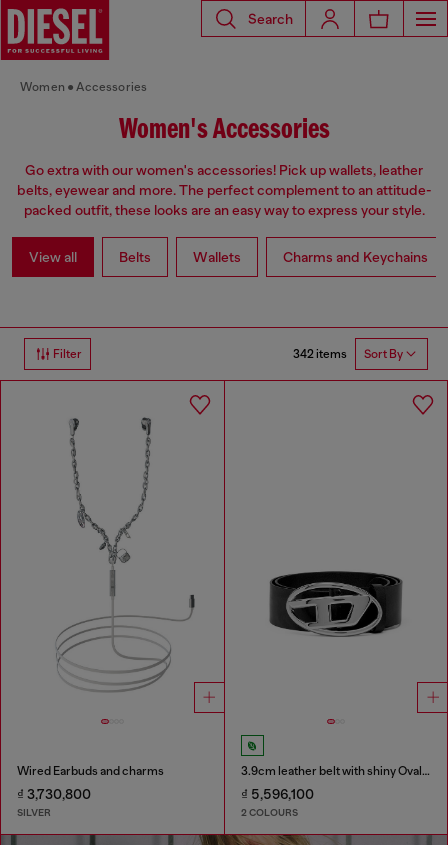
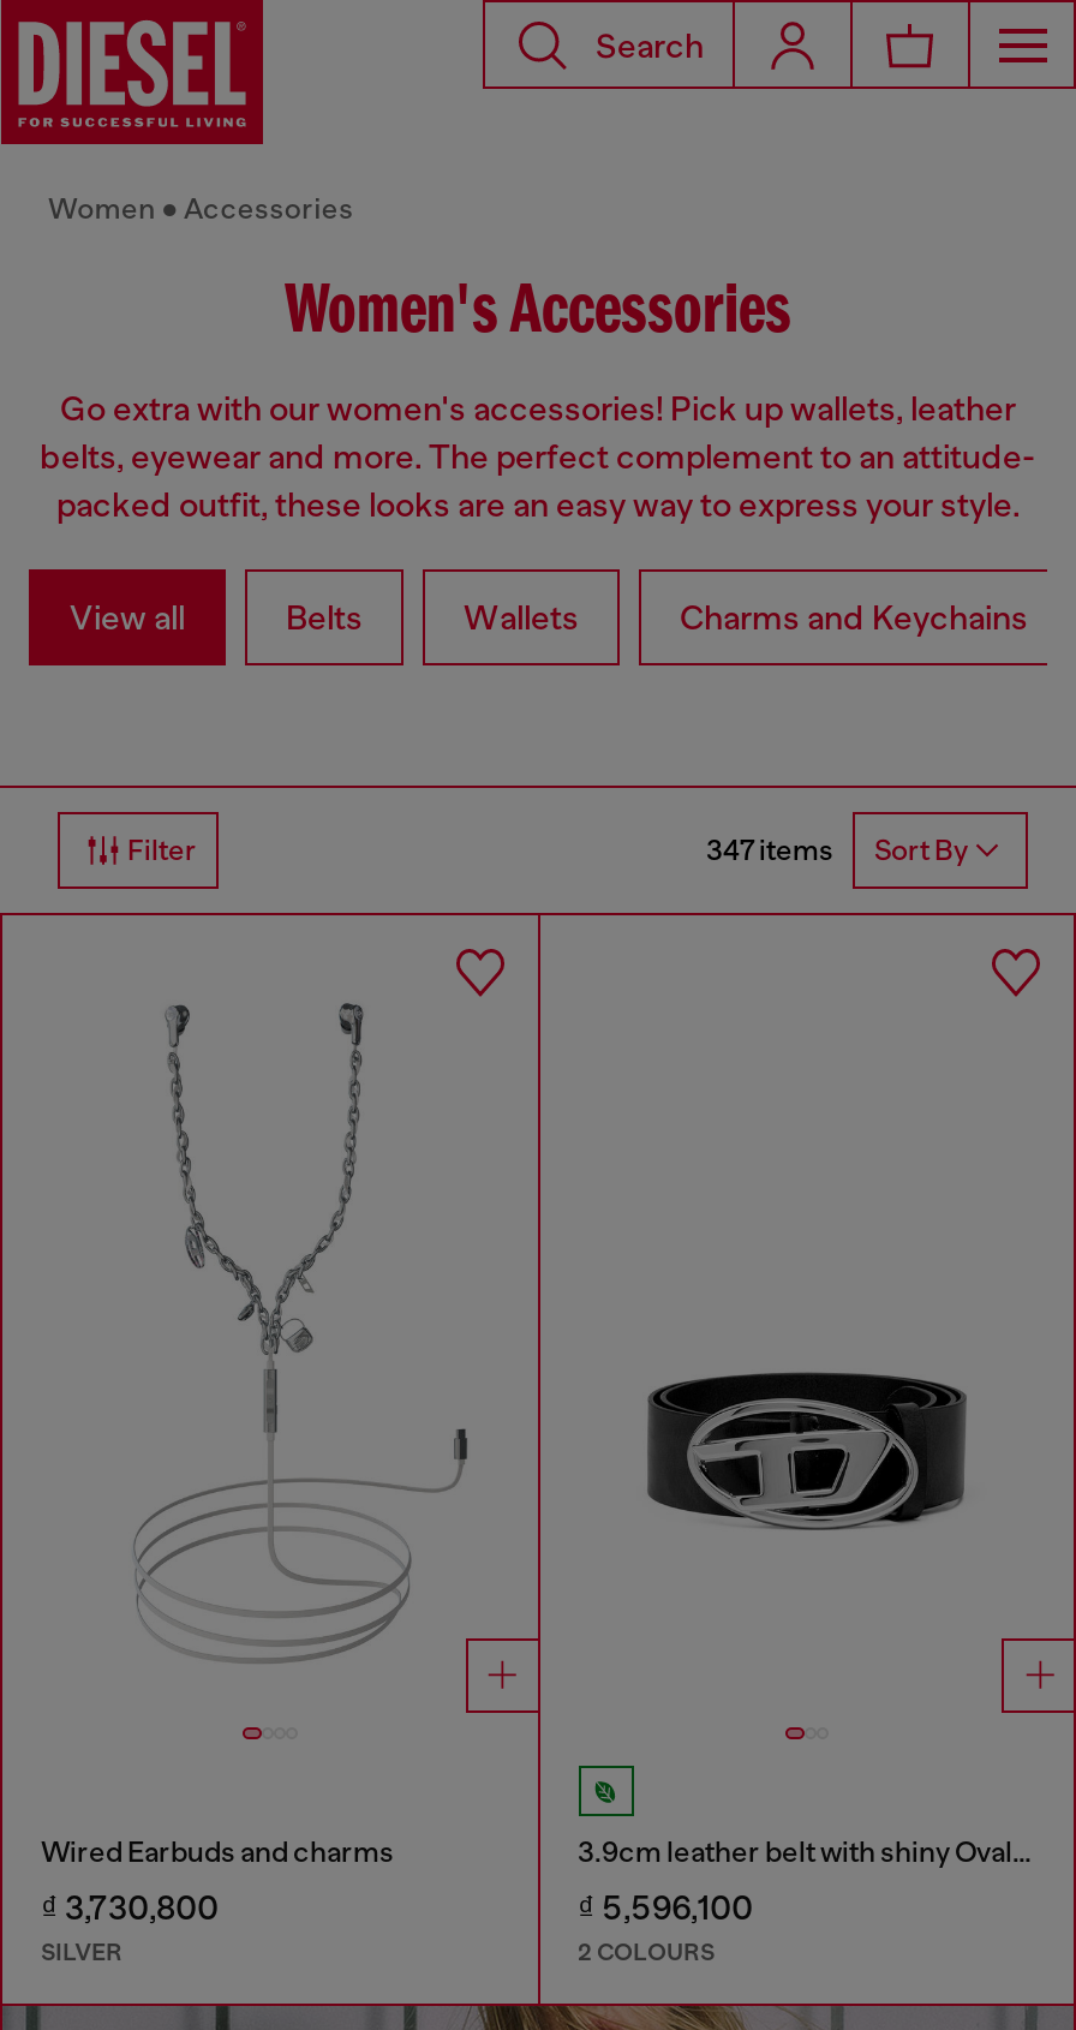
- 342 items Sort By
+ 347 items Sort By
